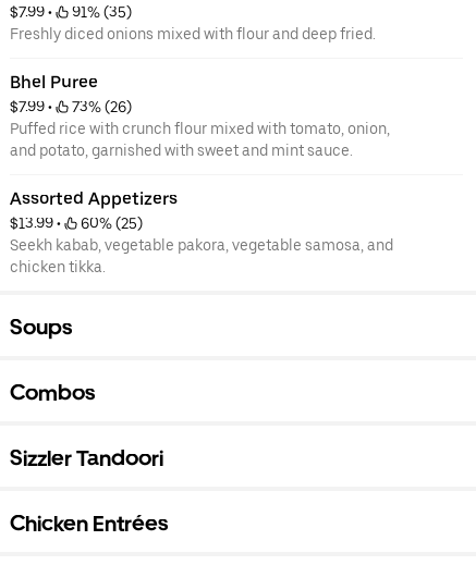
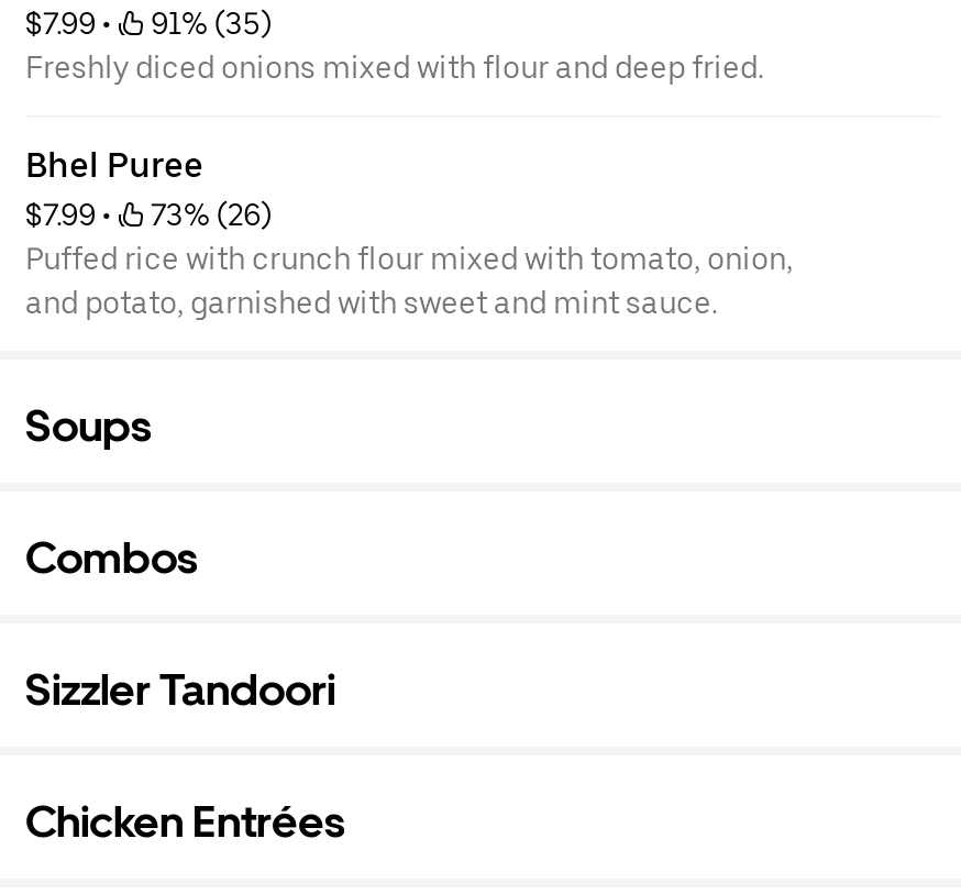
- Assorted Appetizers
- $13.99 •
- 60% (25)
- Seekh kabab, vegetable pakora, vegetable samosa, and
- chicken tikka.
